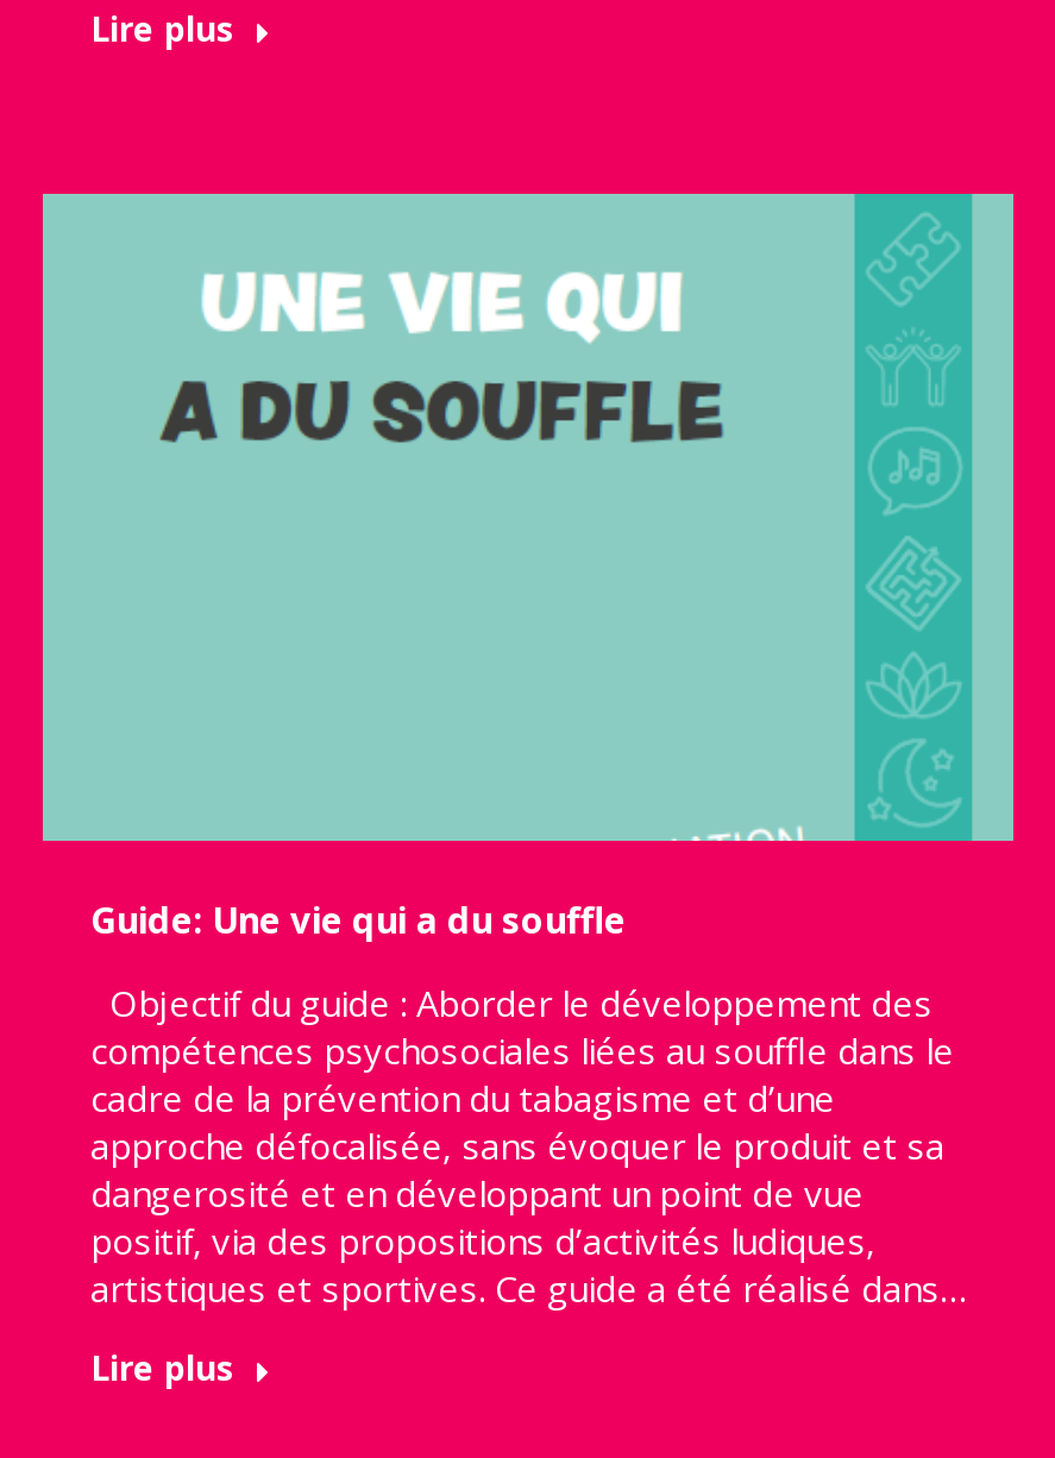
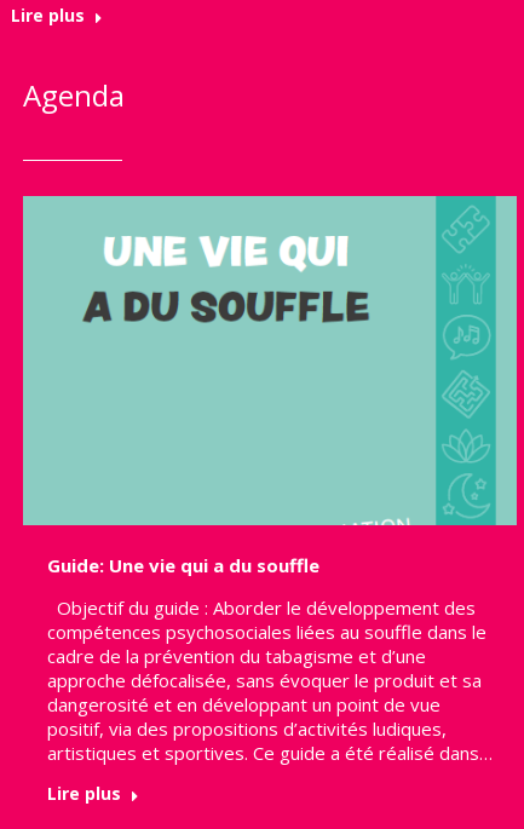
+ Agenda
